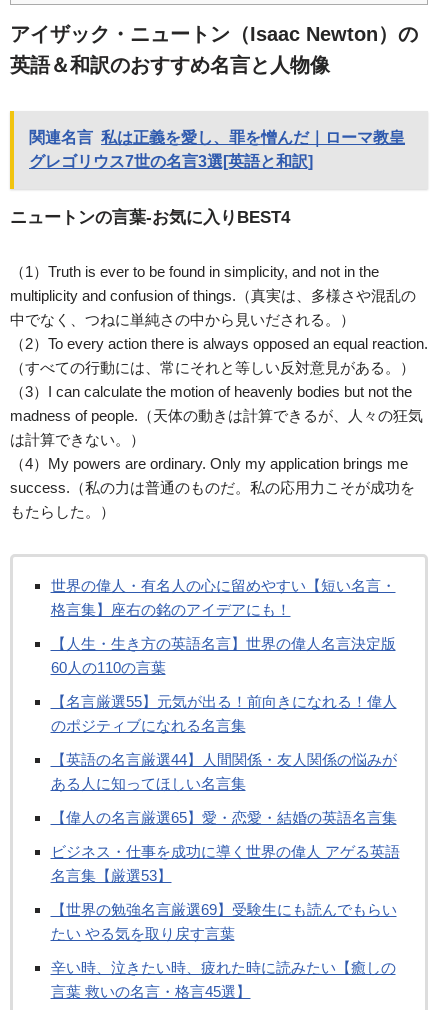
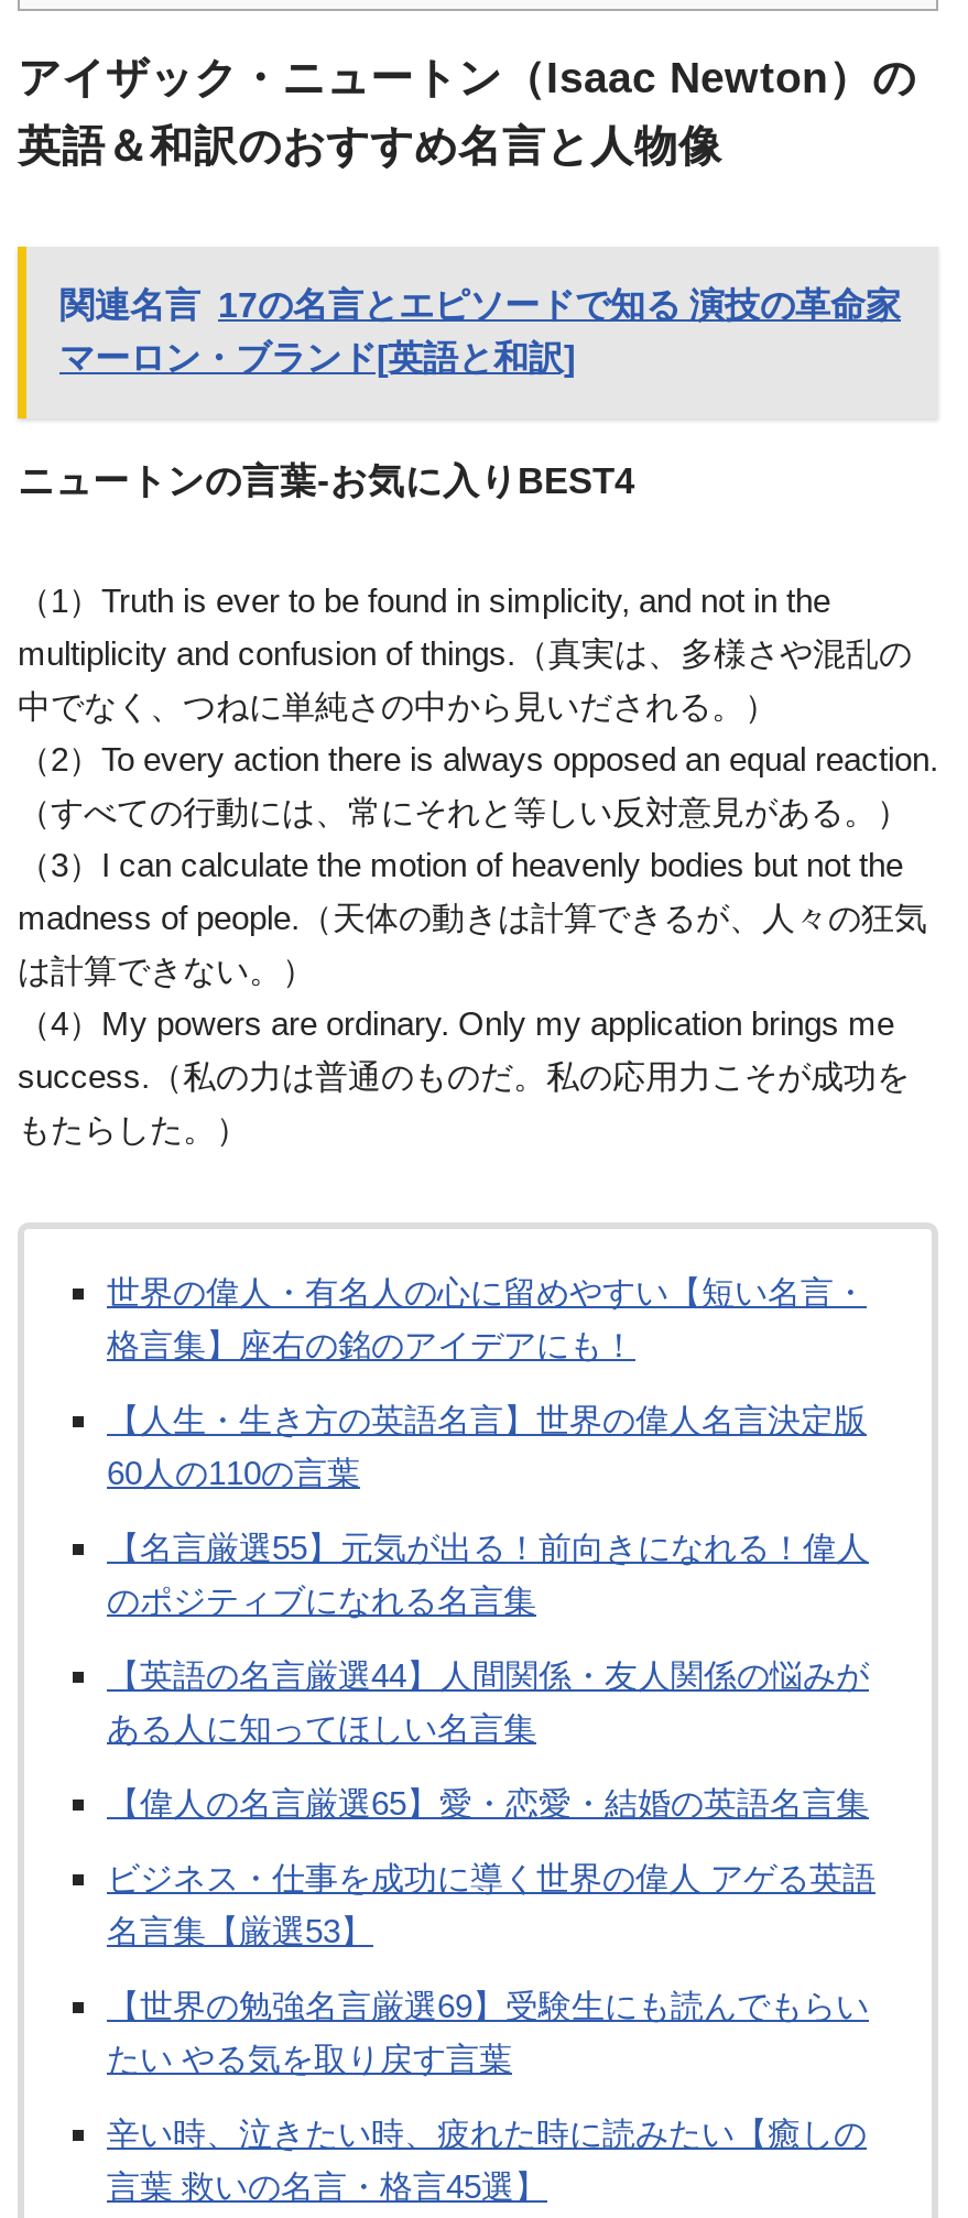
- 関連名言 私は正義を愛し、罪を憎んだ｜ローマ教皇
- グレゴリウス7世の名言3選[英語と和訳]
+ 関連名言 17の名言とエピソードで知る 演技の革命家
+ マーロン・ブランド[英語と和訳]
